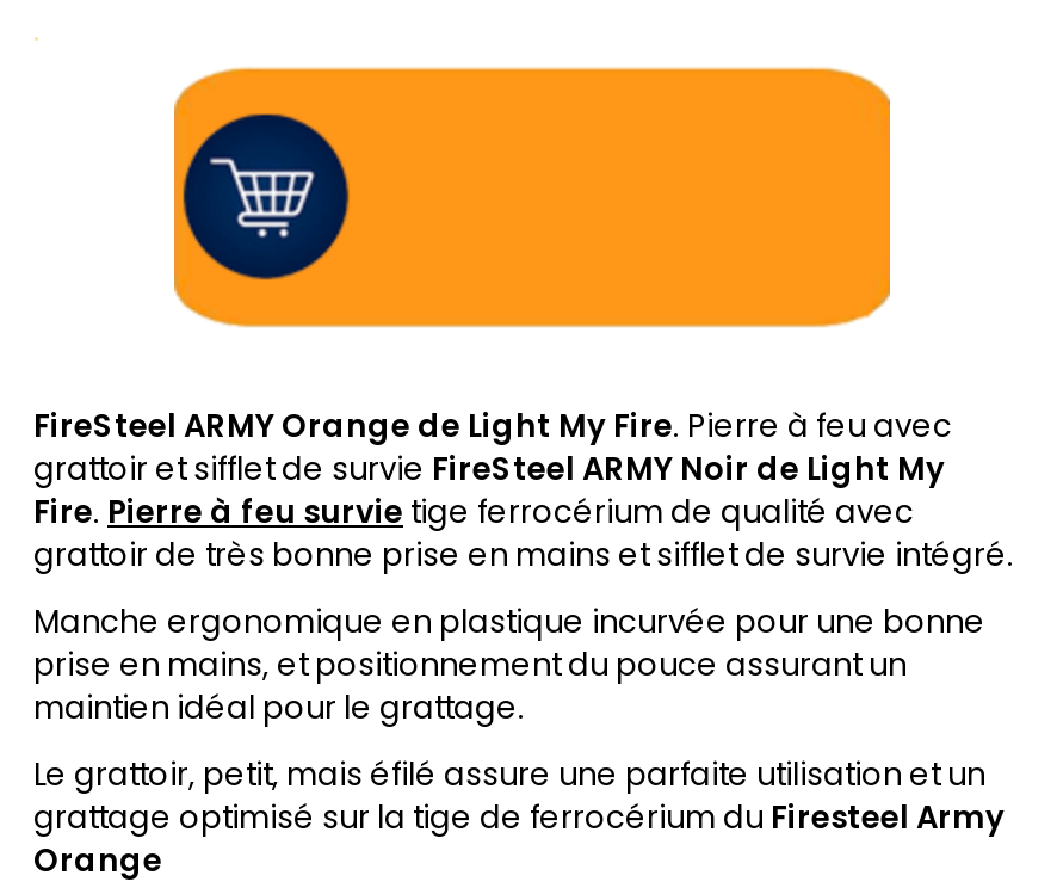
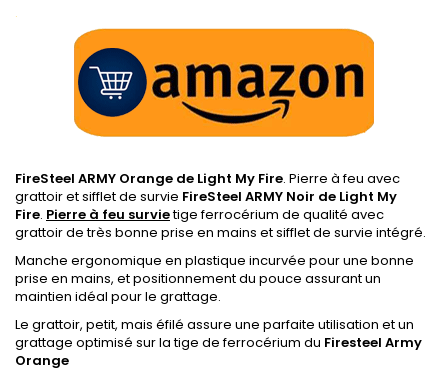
+ [image]
